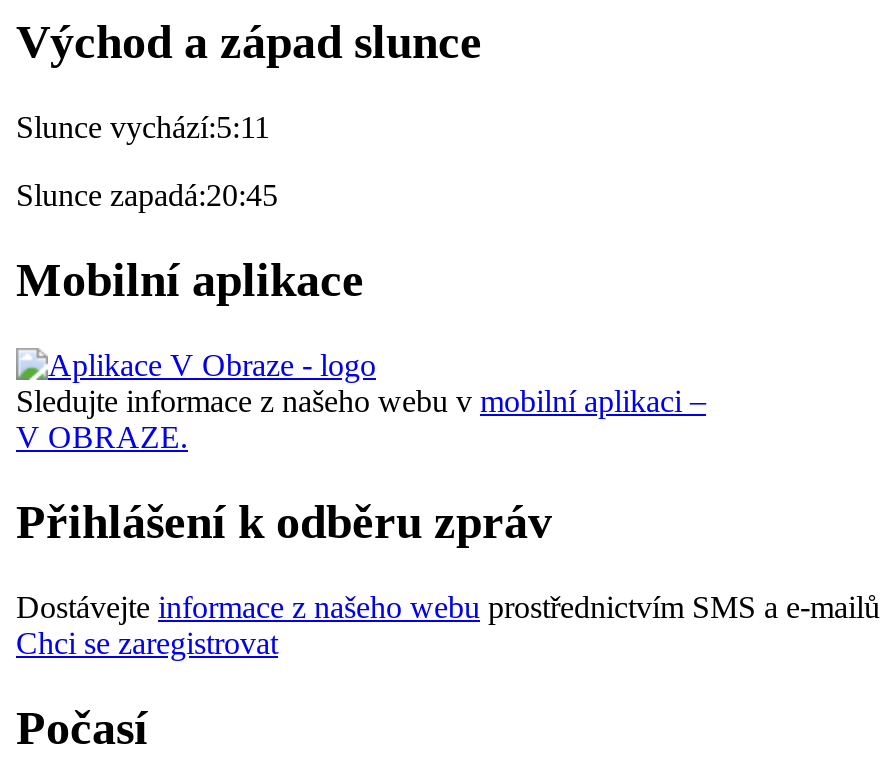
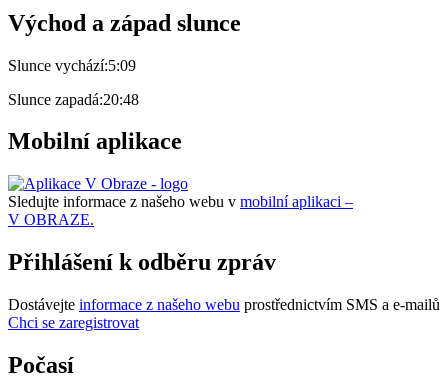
- Slunce vychází:5:11
+ Slunce vychází:5:09

- Slunce zapadá:20:45
+ Slunce zapadá:20:48
